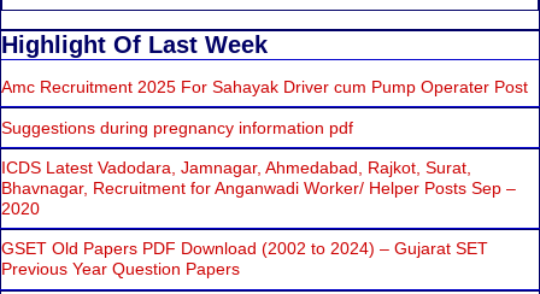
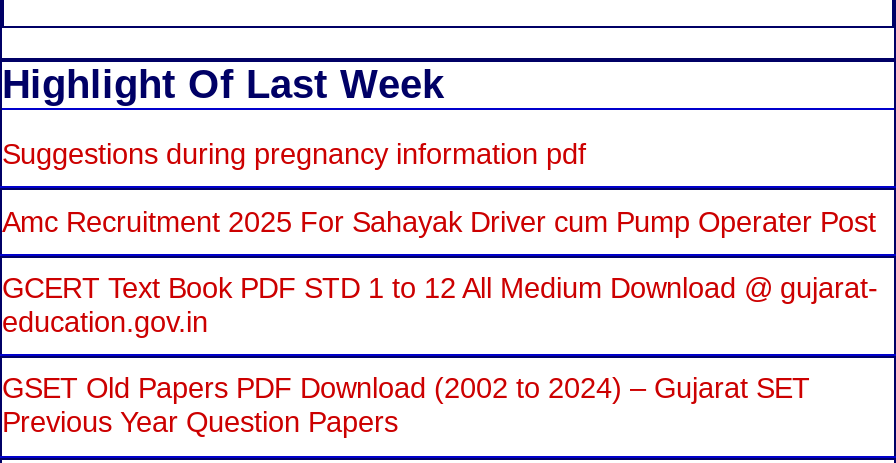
moved down: Amc Recruitment 2025 For Sahayak Driver cum Pump Operater Post

moved up: Suggestions during pregnancy information pdf

- ICDS Latest Vadodara, Jamnagar, Ahmedabad, Rajkot, Surat,
- Bhavnagar, Recruitment for Anganwadi Worker/ Helper Posts Sep –
- 2020
+ GCERT Text Book PDF STD 1 to 12 All Medium Download @ gujarat-
+ education.gov.in
